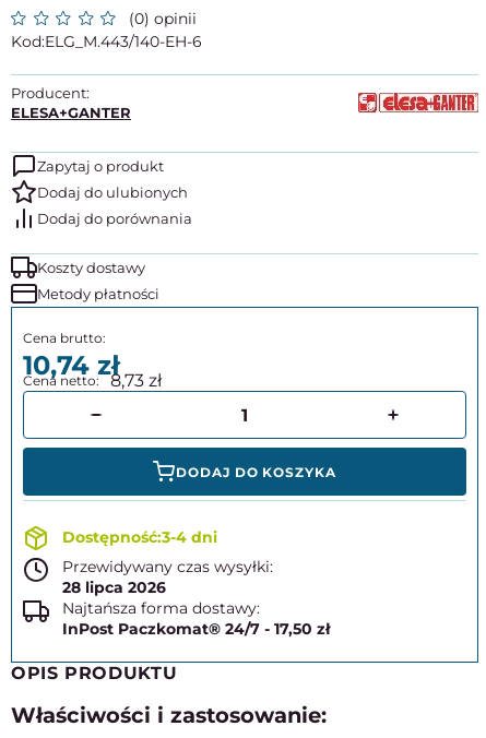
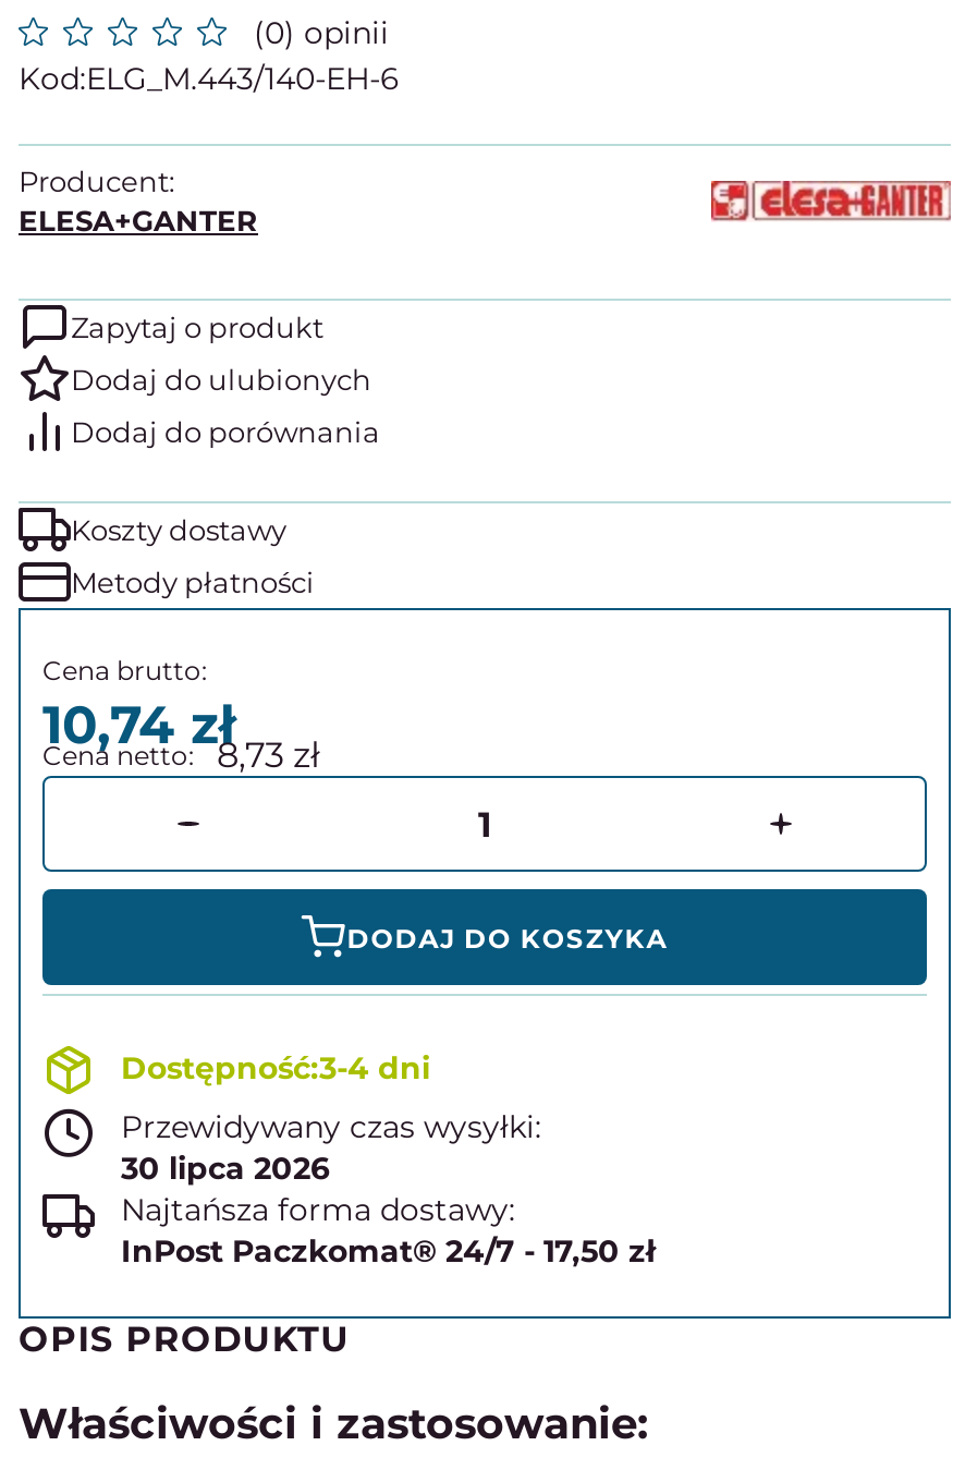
- 28 lipca 2026
+ 30 lipca 2026
